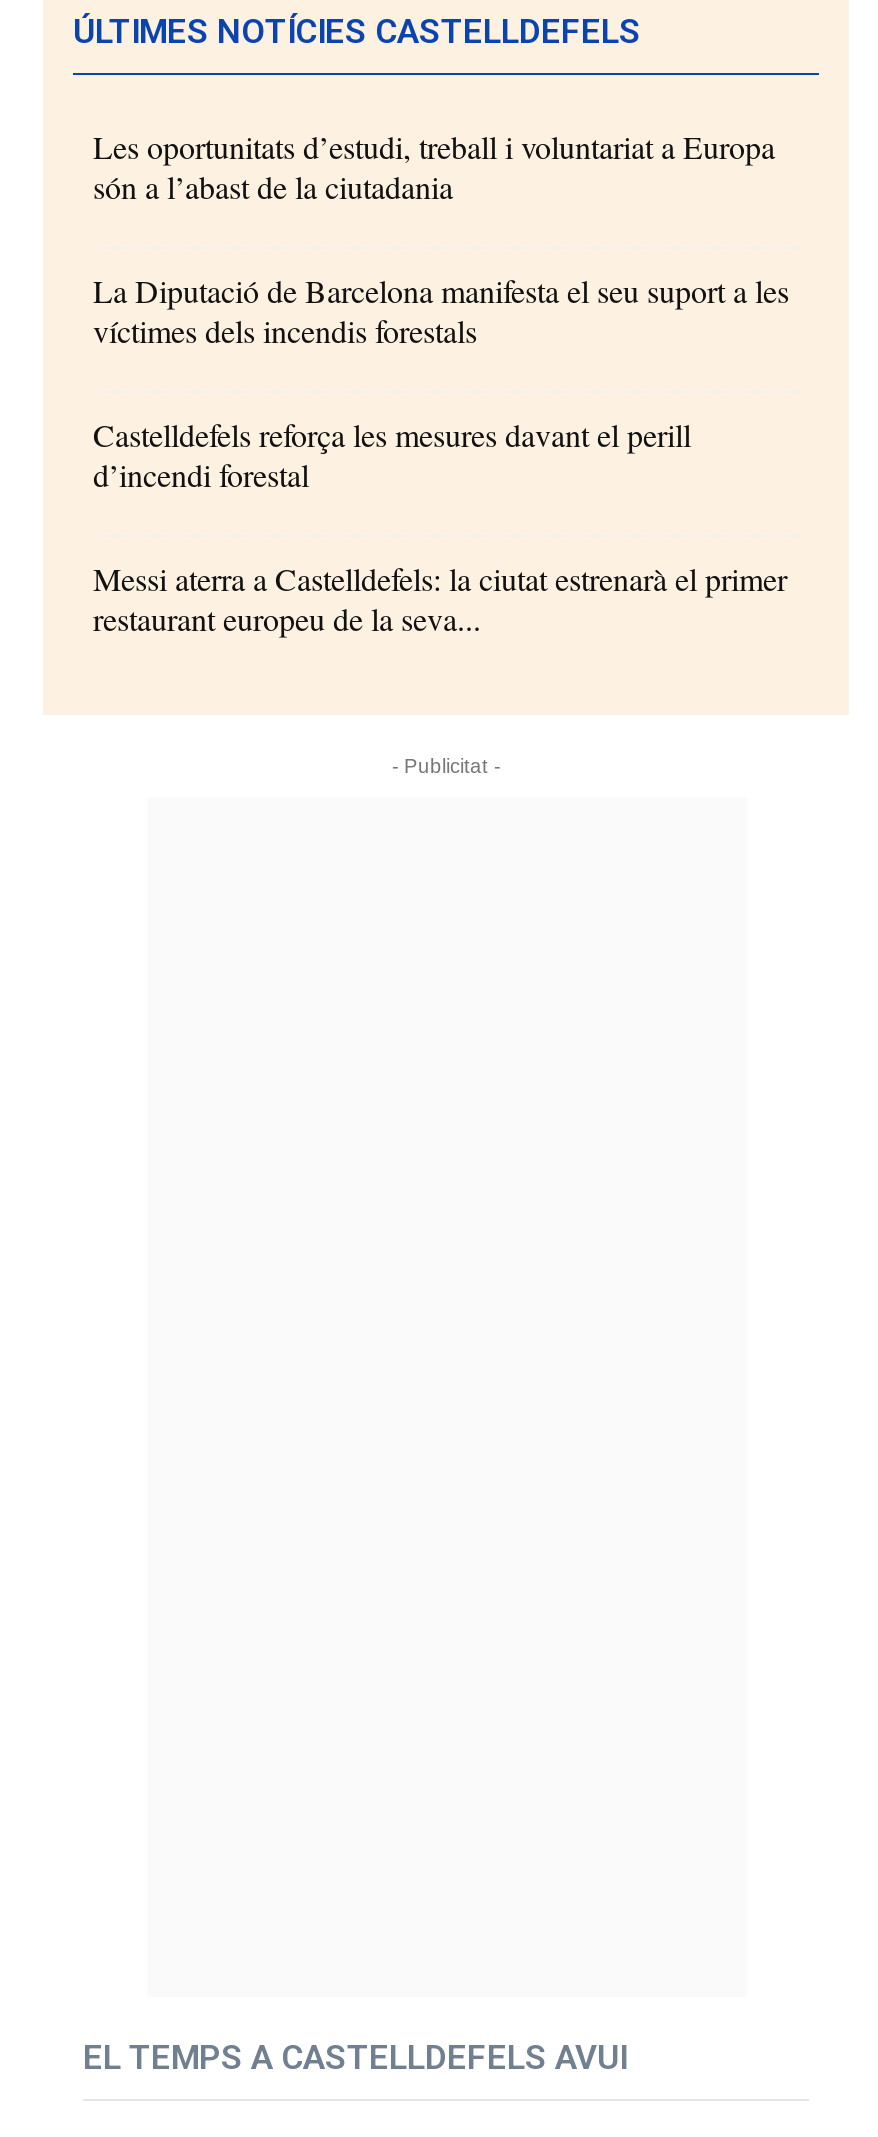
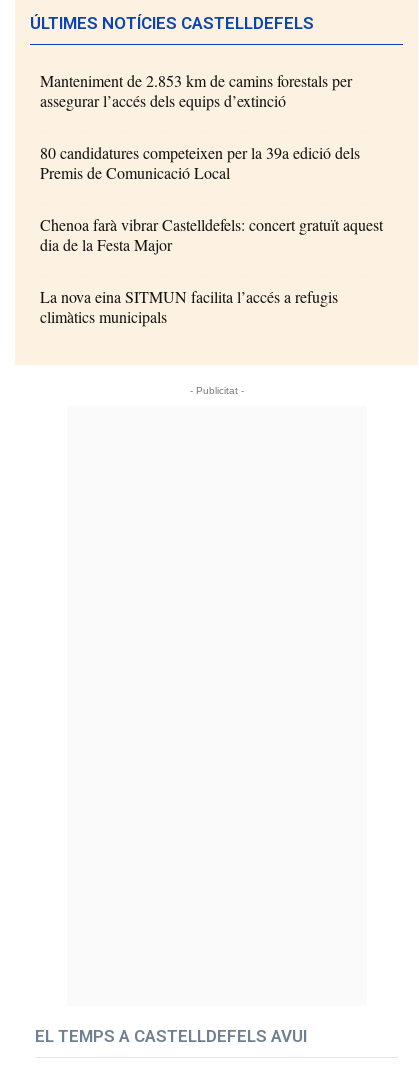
- Les oportunitats d’estudi, treball i voluntariat a Europa
- són a l’abast de la ciutadania
+ Manteniment de 2.853 km de camins forestals per
+ assegurar l’accés dels equips d’extinció

- La Diputació de Barcelona manifesta el seu suport a les
- víctimes dels incendis forestals
+ 80 candidatures competeixen per la 39a edició dels
+ Premis de Comunicació Local

- Castelldefels reforça les mesures davant el perill
- d’incendi forestal
+ Chenoa farà vibrar Castelldefels: concert gratuït aquest
+ dia de la Festa Major

- Messi aterra a Castelldefels: la ciutat estrenarà el primer
- restaurant europeu de la seva...
+ La nova eina SITMUN facilita l’accés a refugis
+ climàtics municipals
